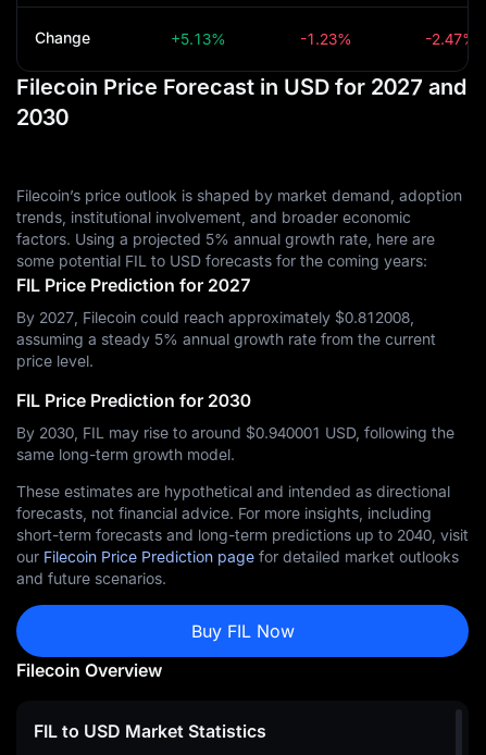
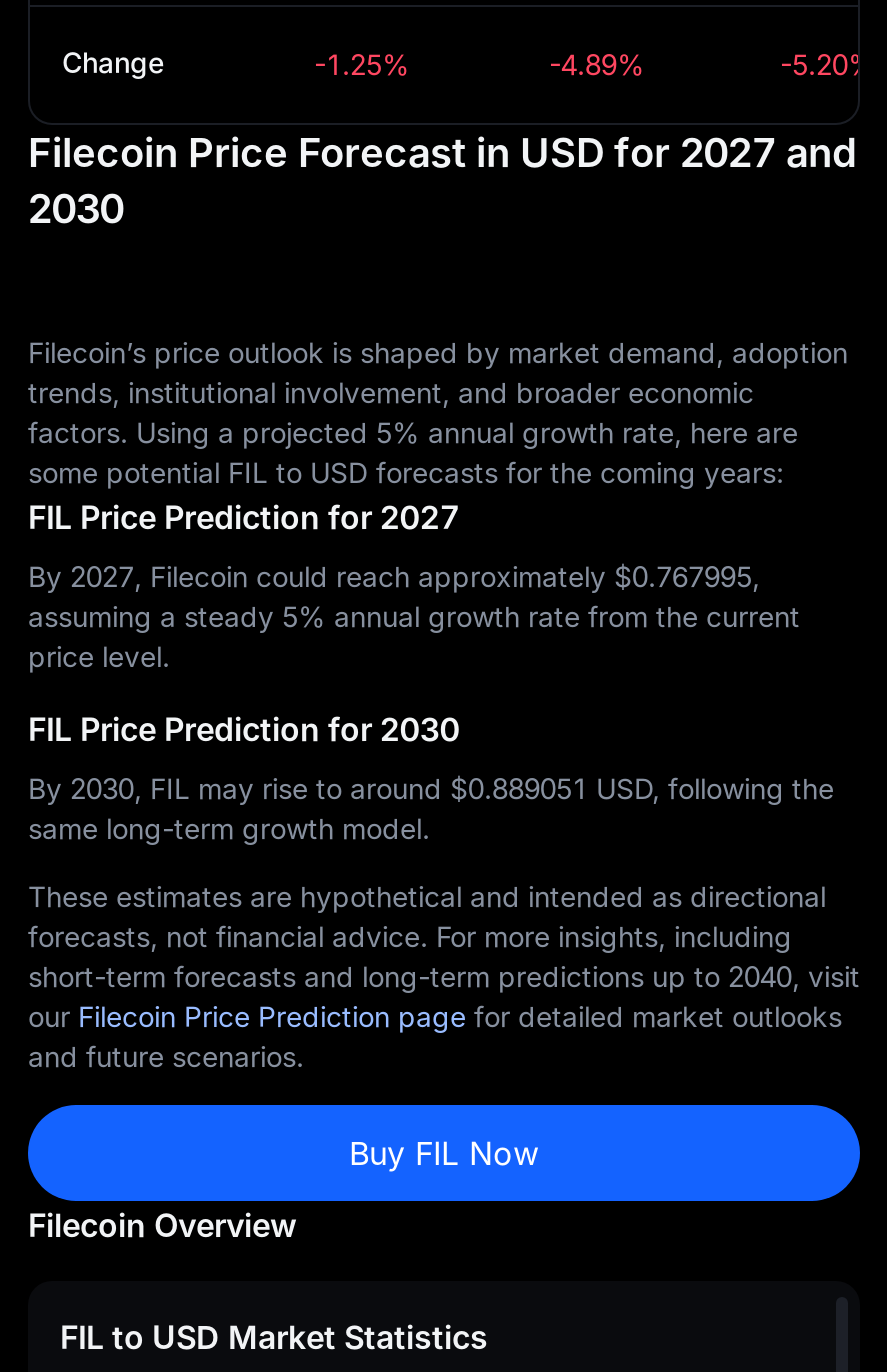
- +5.13%
+ -1.25%

- -1.23%
+ -4.89%

- -2.47%
+ -5.20%

- By 2027, Filecoin could reach approximately $0.812008,
+ By 2027, Filecoin could reach approximately $0.767995,

- By 2030, FIL may rise to around $0.940001 USD, following the
+ By 2030, FIL may rise to around $0.889051 USD, following the
